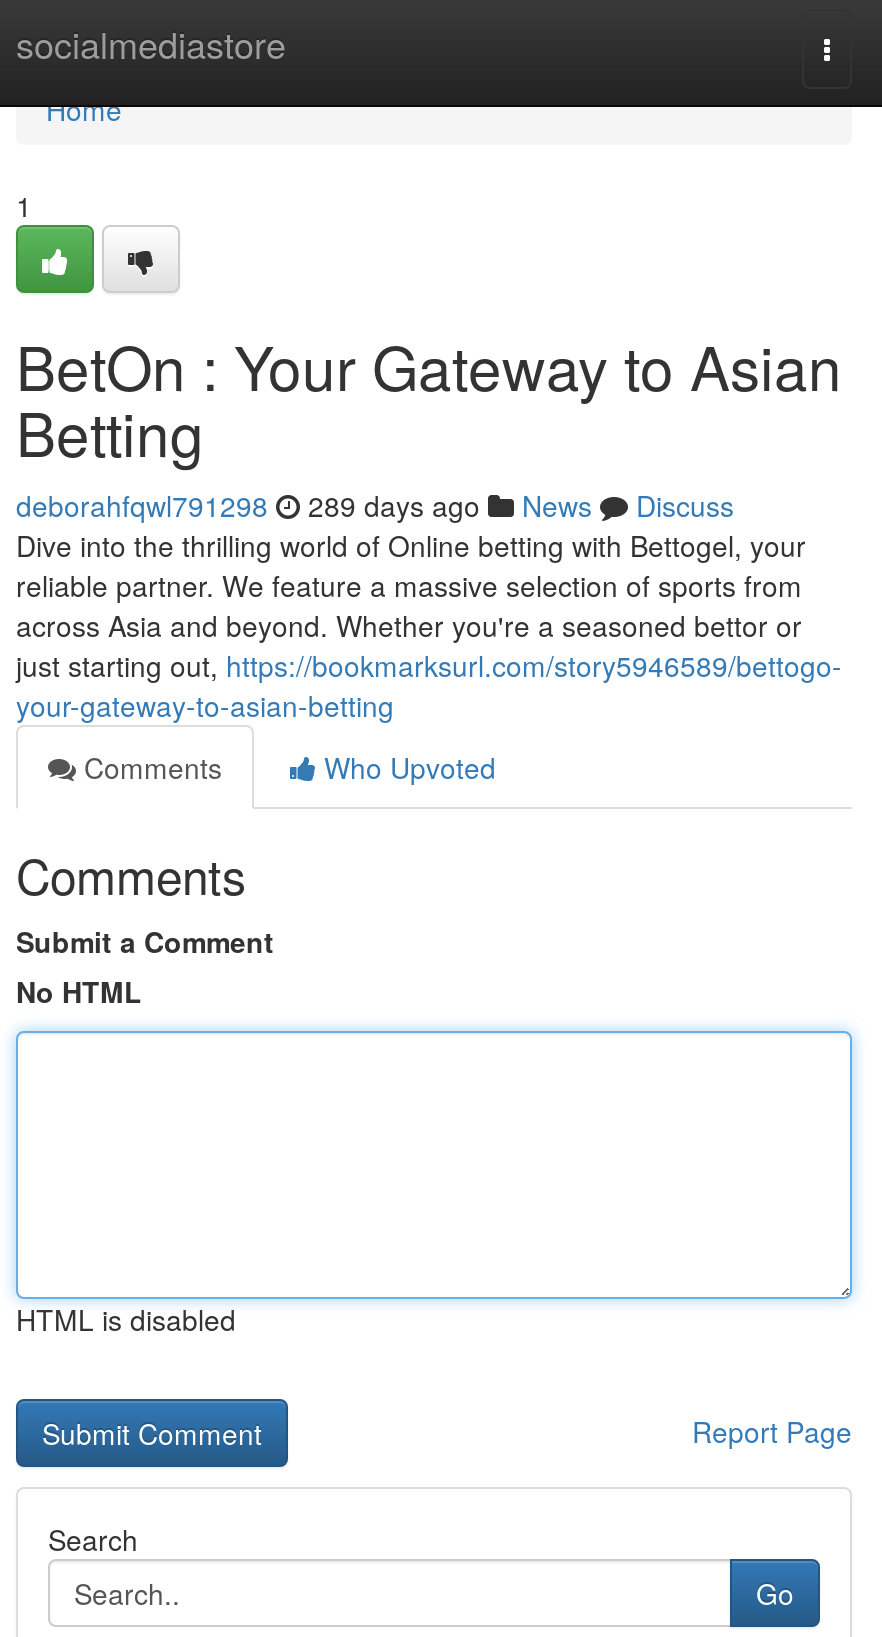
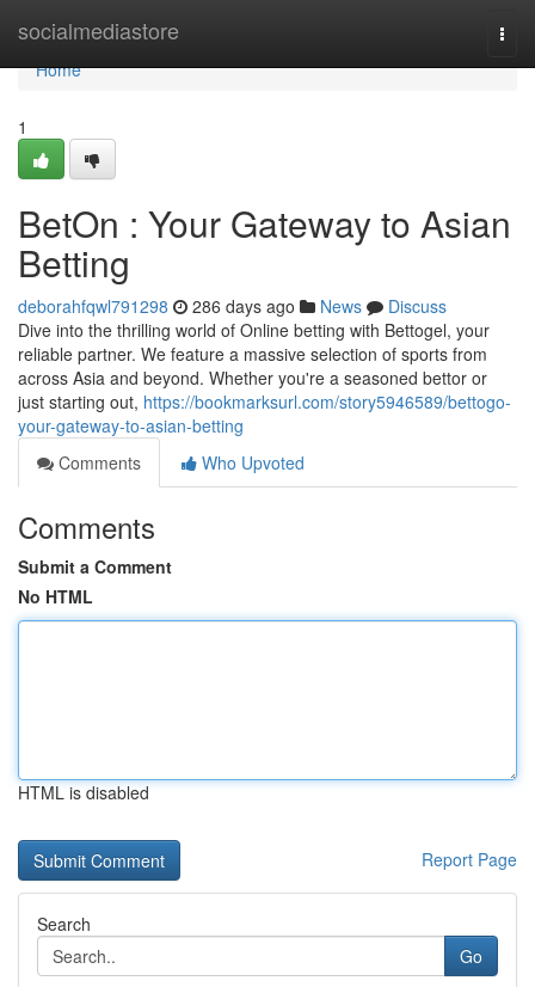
- deborahfqwl791298 289 days ago News Discuss
+ deborahfqwl791298 286 days ago News Discuss
